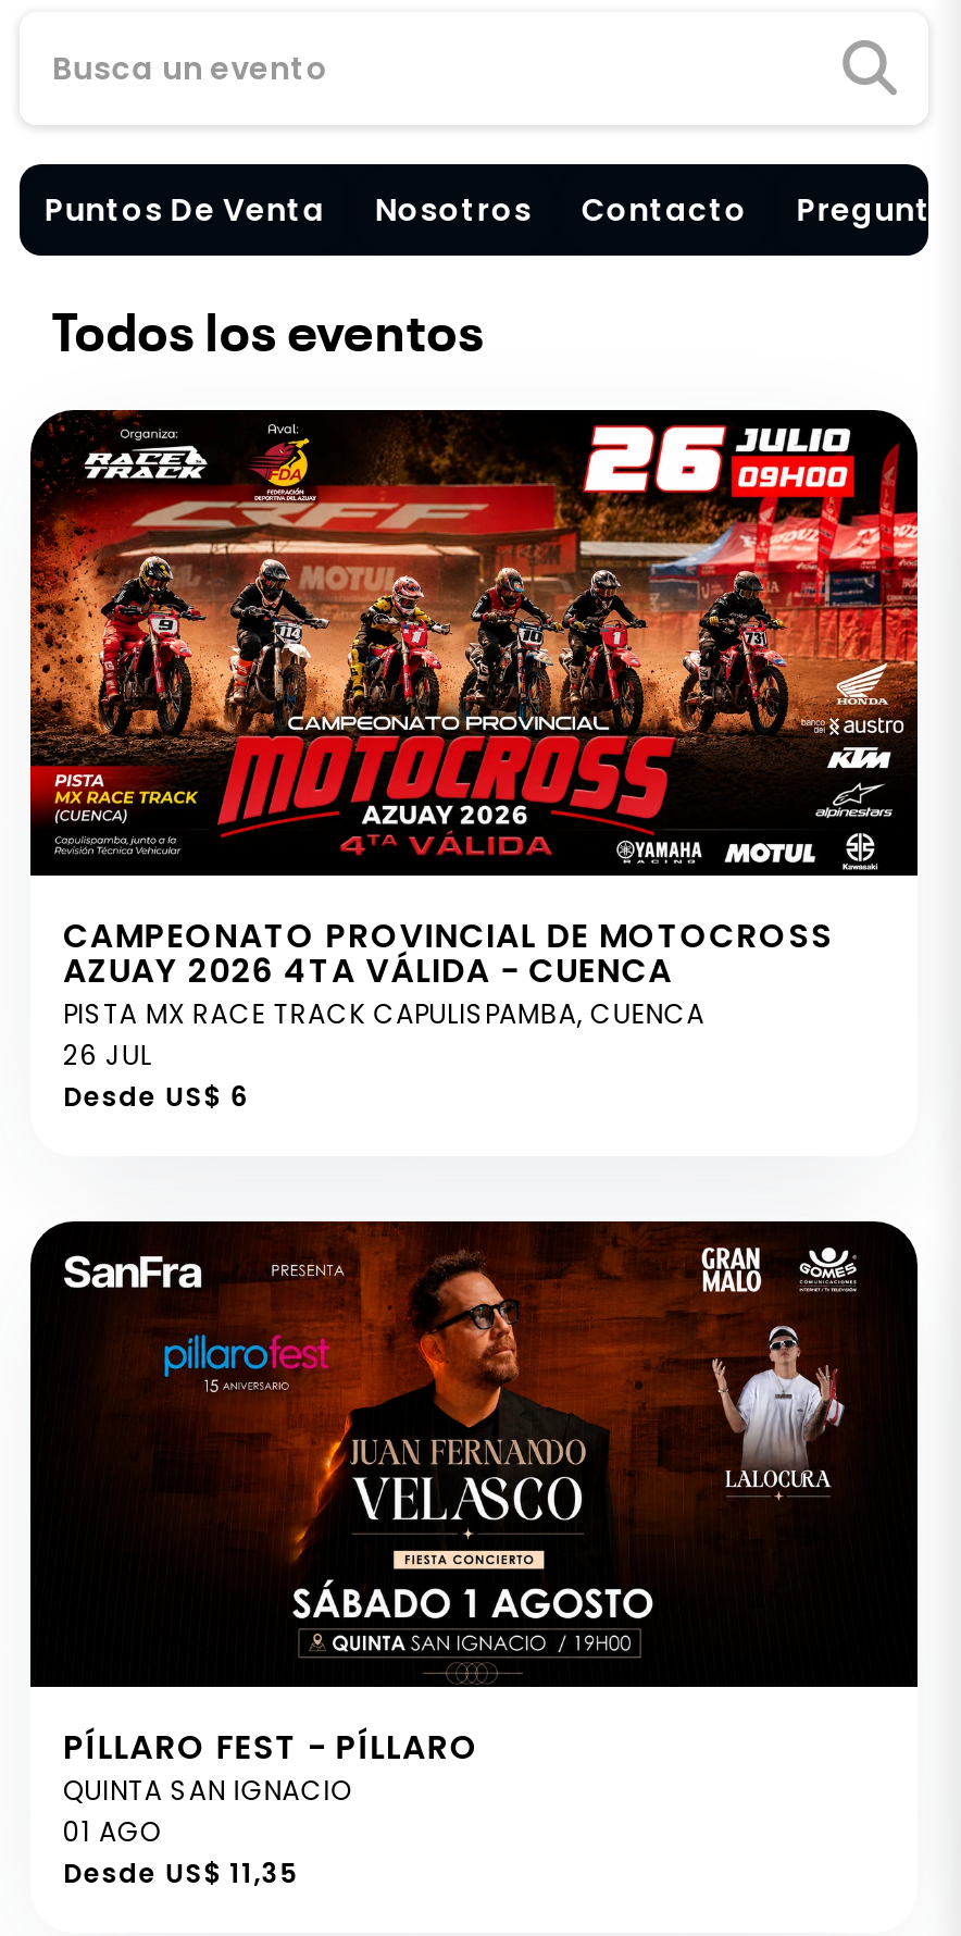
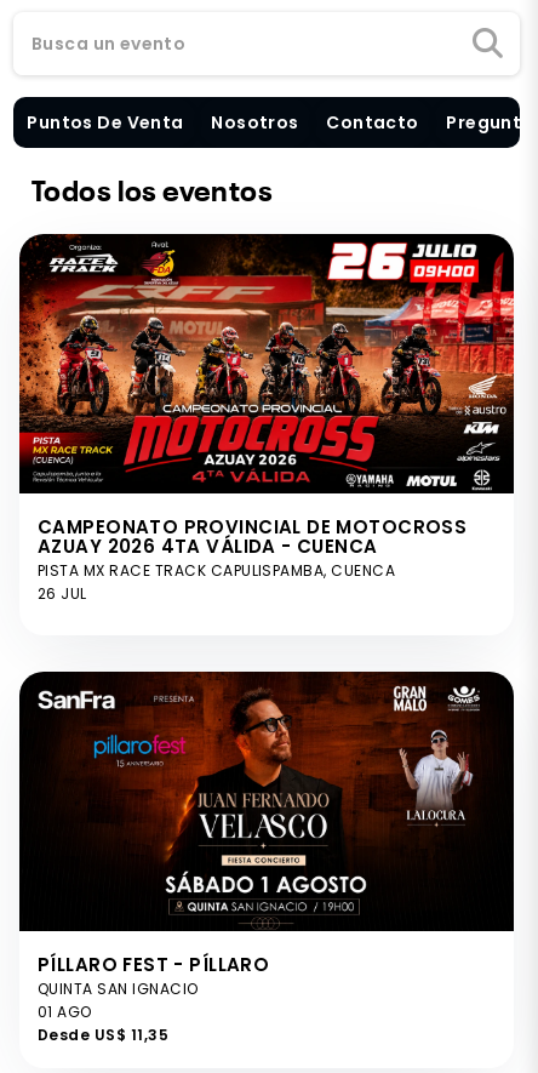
- Desde US$ 6
